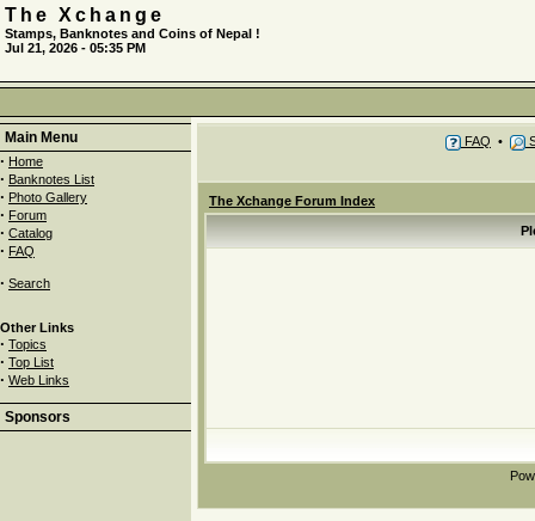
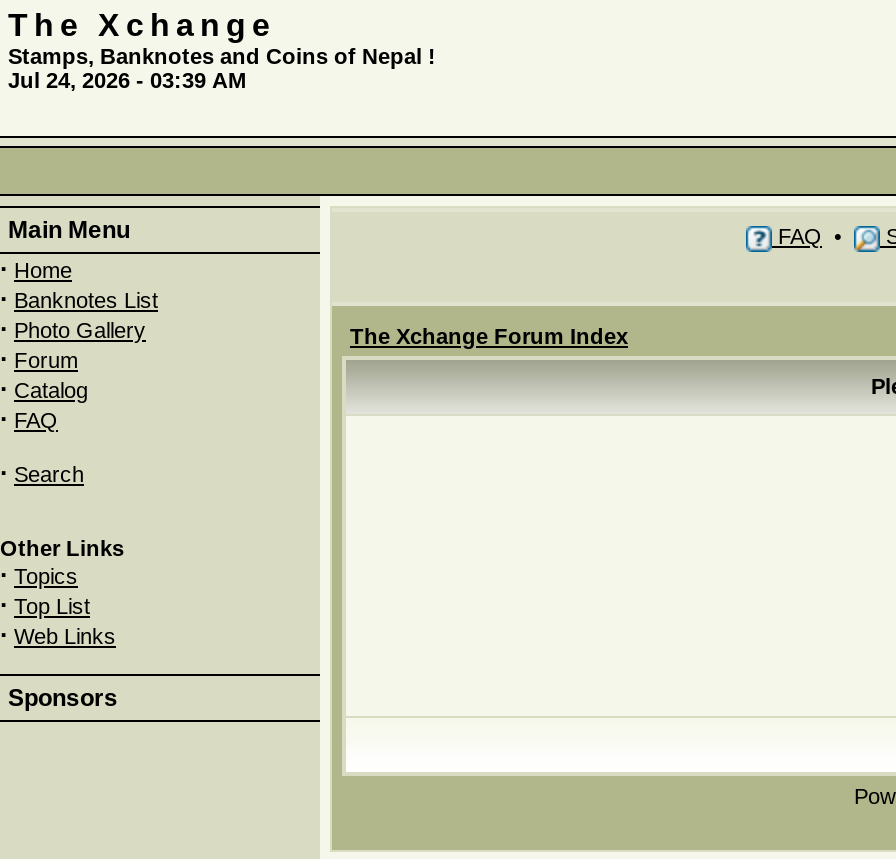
- Jul 21, 2026 - 05:35 PM
+ Jul 24, 2026 - 03:39 AM
